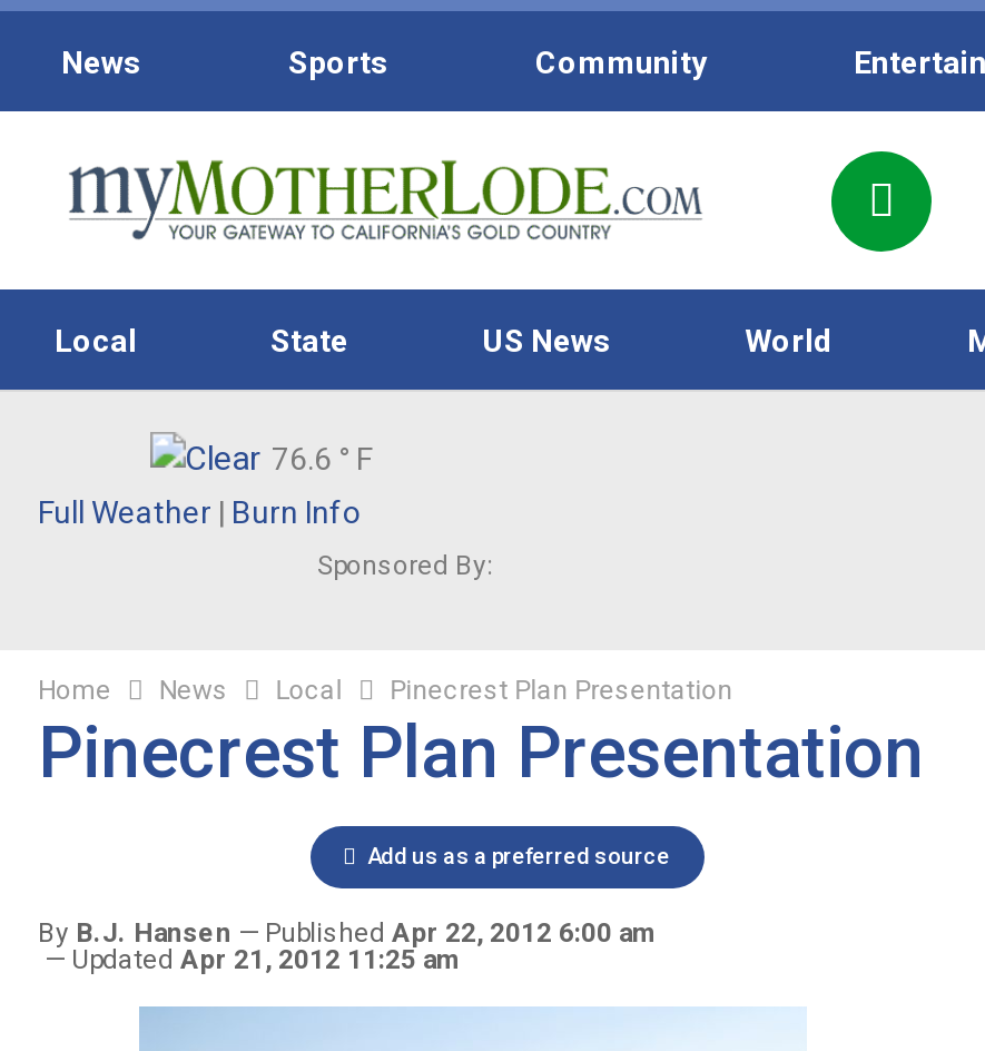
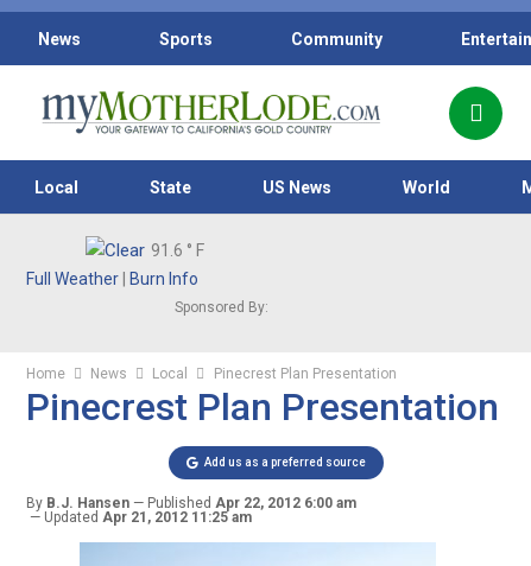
- 76.6 ° F
+ 91.6 ° F
